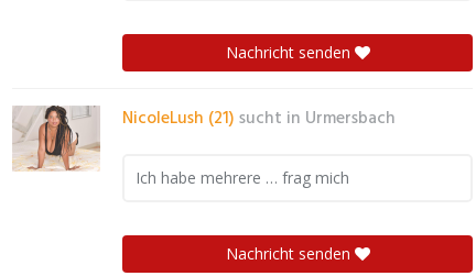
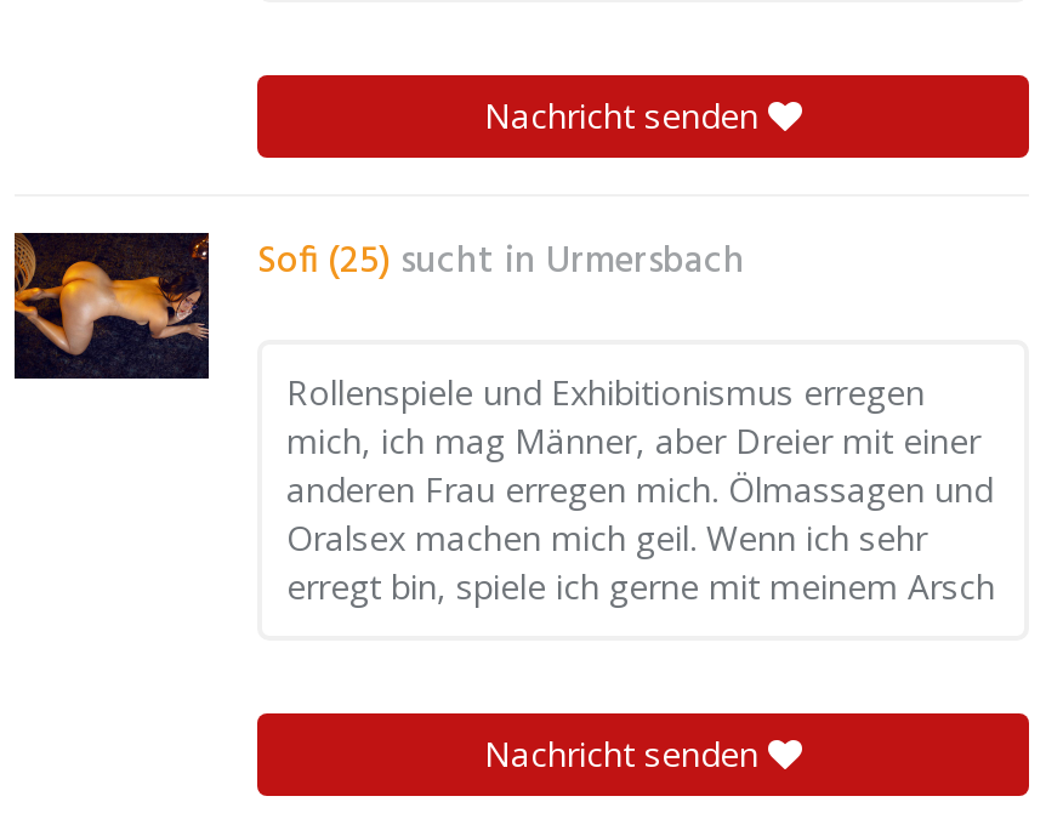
- [image]
- NicoleLush (21) sucht in Urmersbach
+ [image]
+ Sofi (25) sucht in Urmersbach

- Ich habe mehrere … frag mich
+ Rollenspiele und Exhibitionismus erregen
+ mich, ich mag Männer, aber Dreier mit einer
+ anderen Frau erregen mich. Ölmassagen und
+ Oralsex machen mich geil. Wenn ich sehr
+ erregt bin, spiele ich gerne mit meinem Arsch
